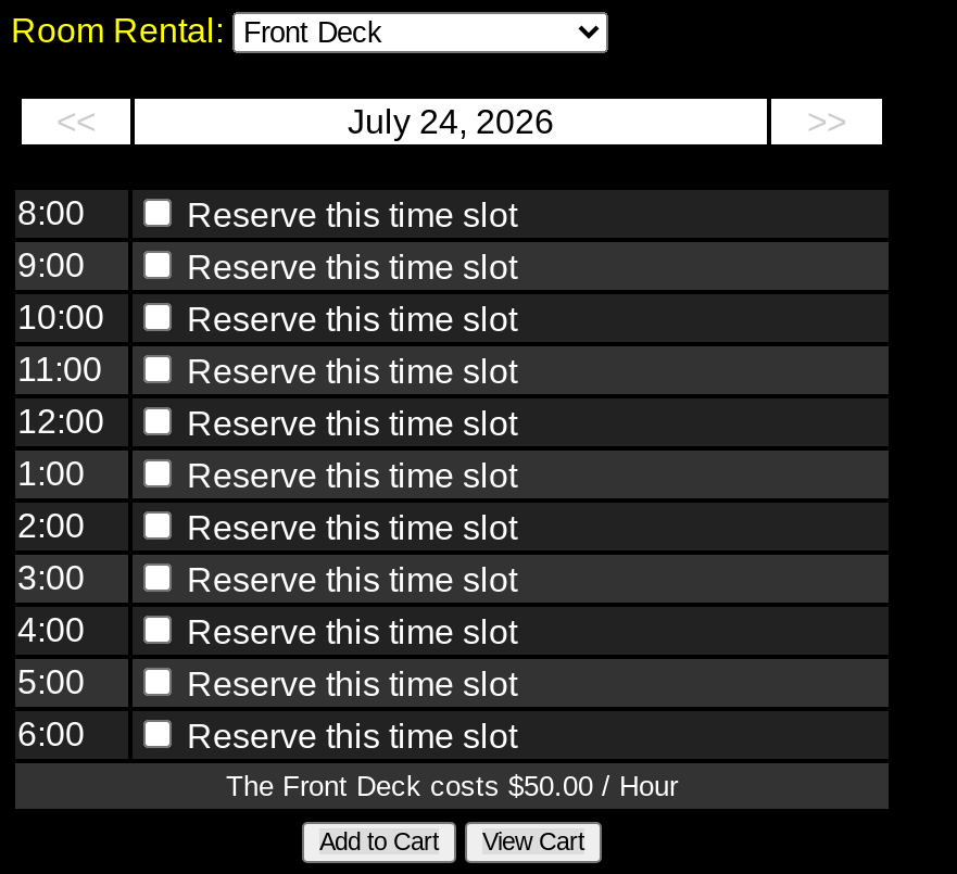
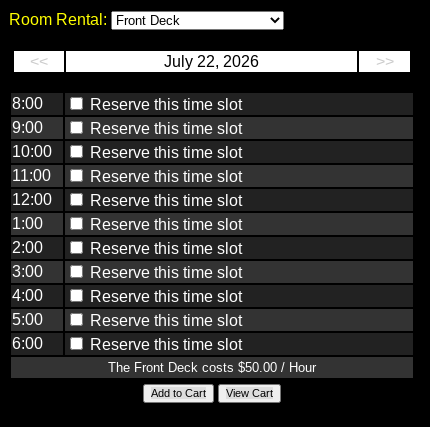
- July 24, 2026
+ July 22, 2026
